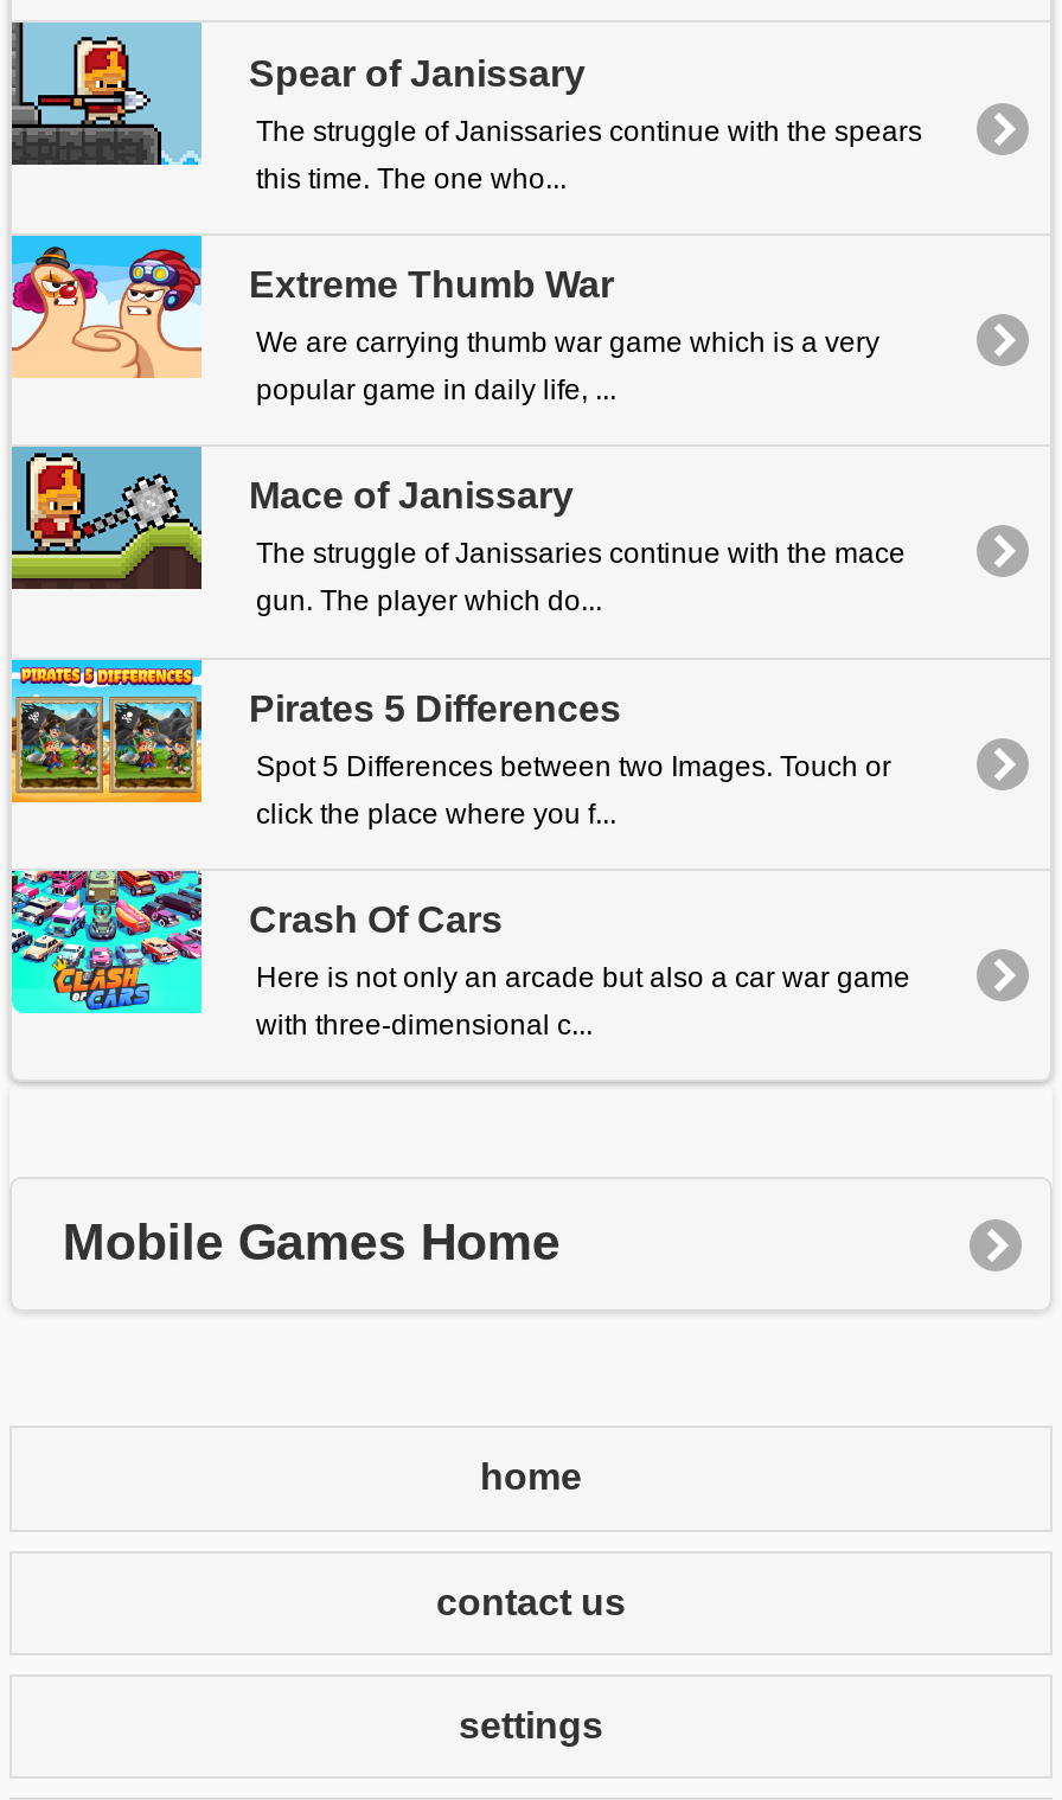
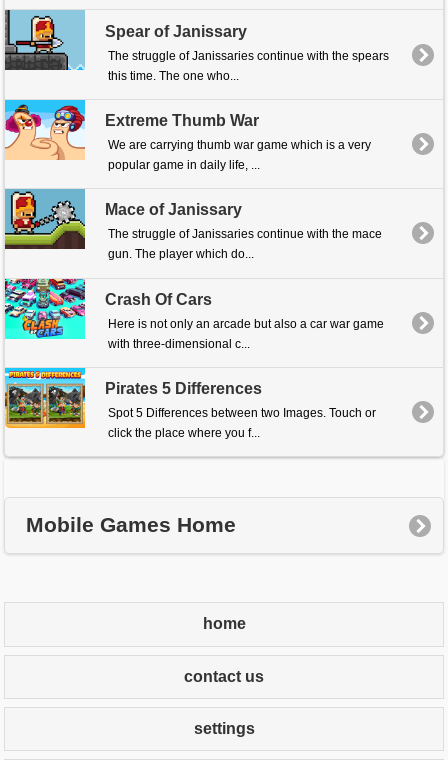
moved down: [image] | Pirates 5 Differences | Spot 5 Differences between two Images. Touch or | click the place where you f...

moved up: [image] | Crash Of Cars | Here is not only an arcade but also a car war game | with three-dimensional c...
